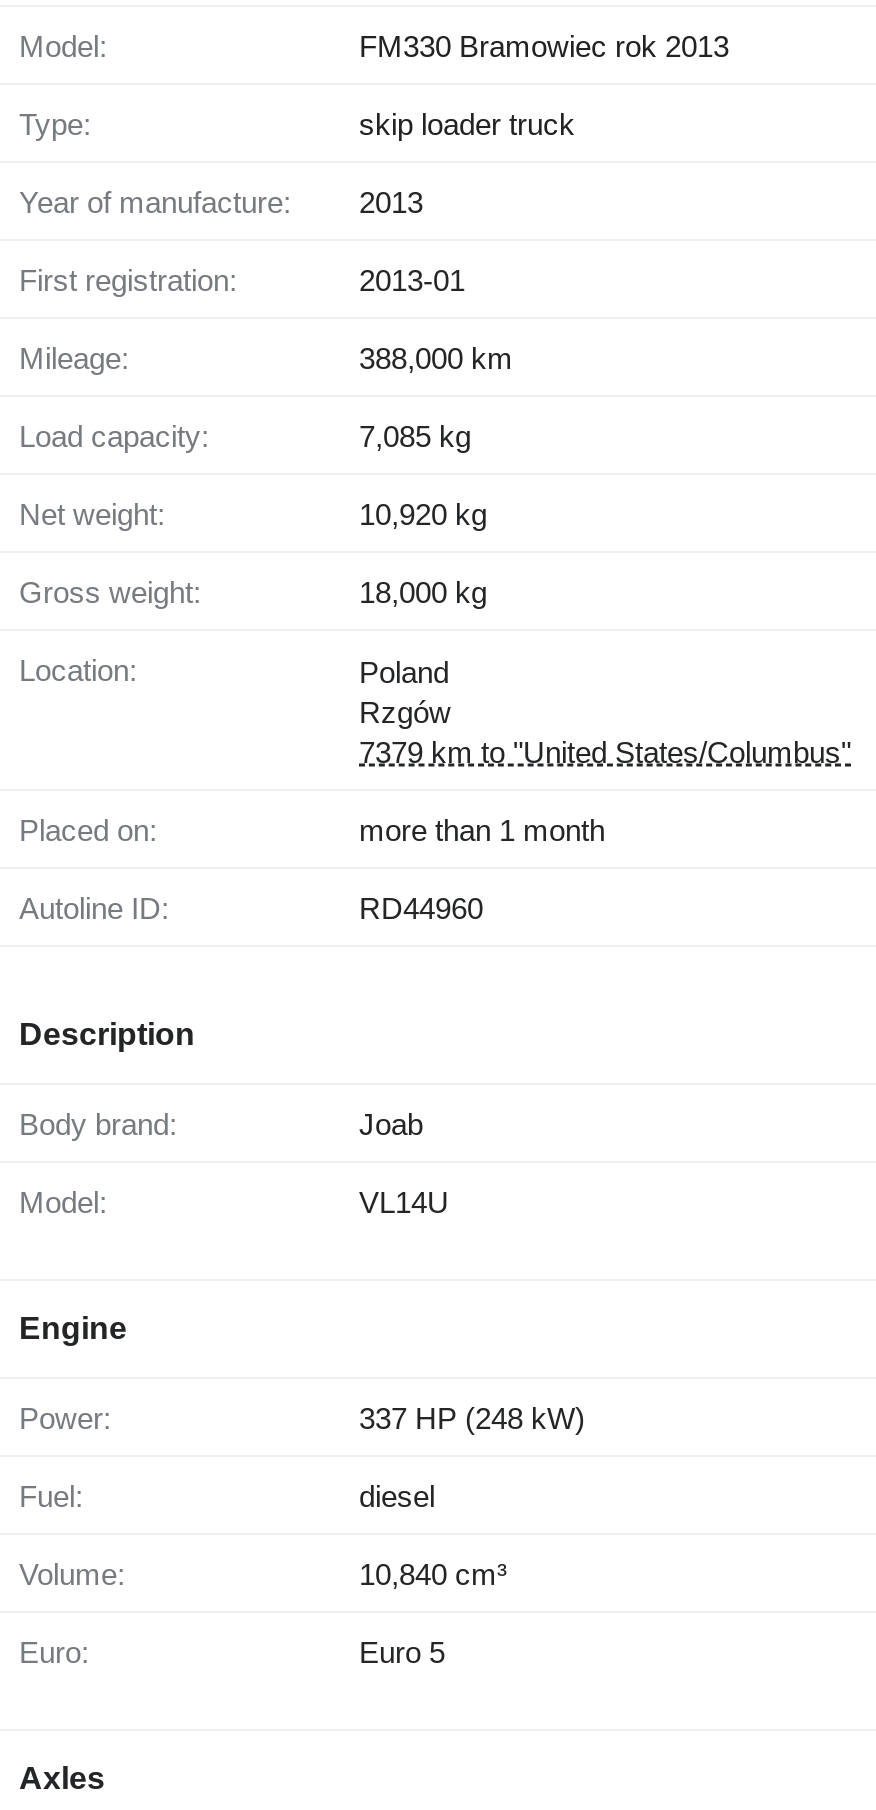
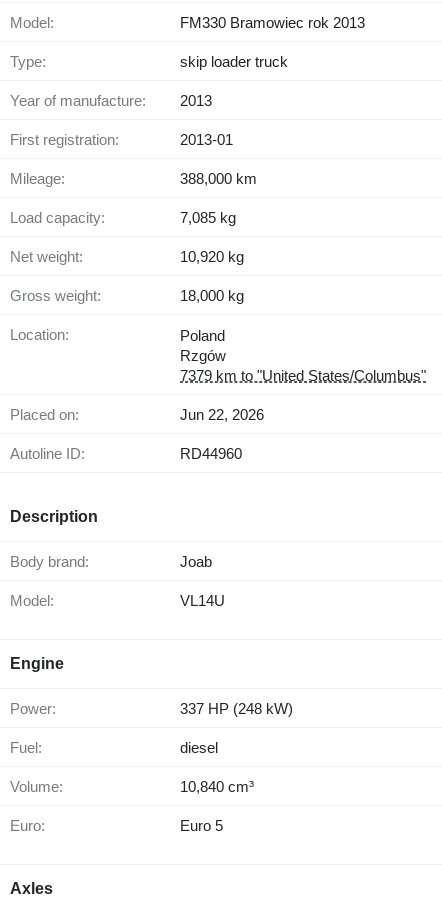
- more than 1 month
+ Jun 22, 2026
